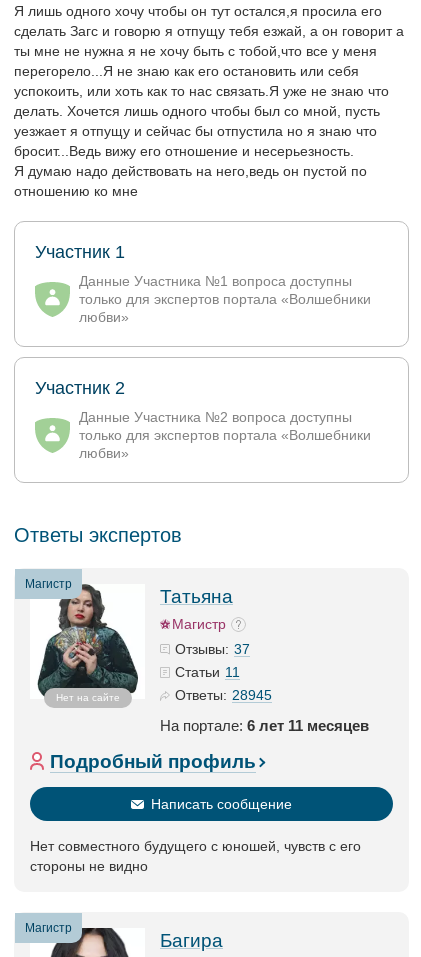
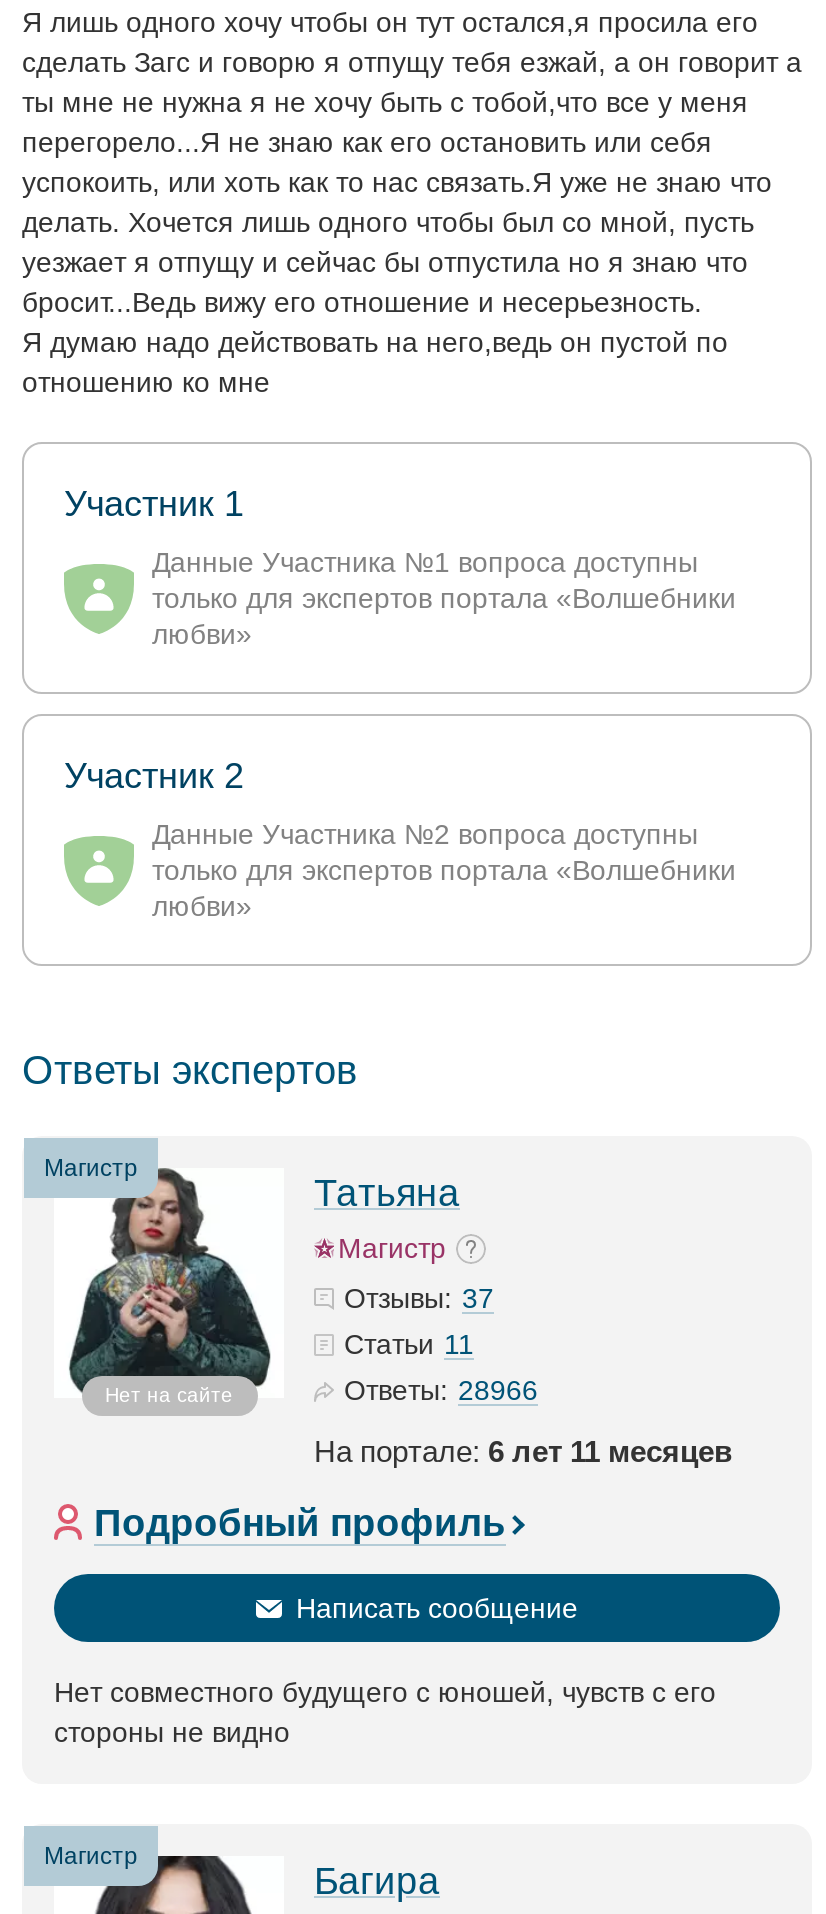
- Ответы: 28945
+ Ответы: 28966
